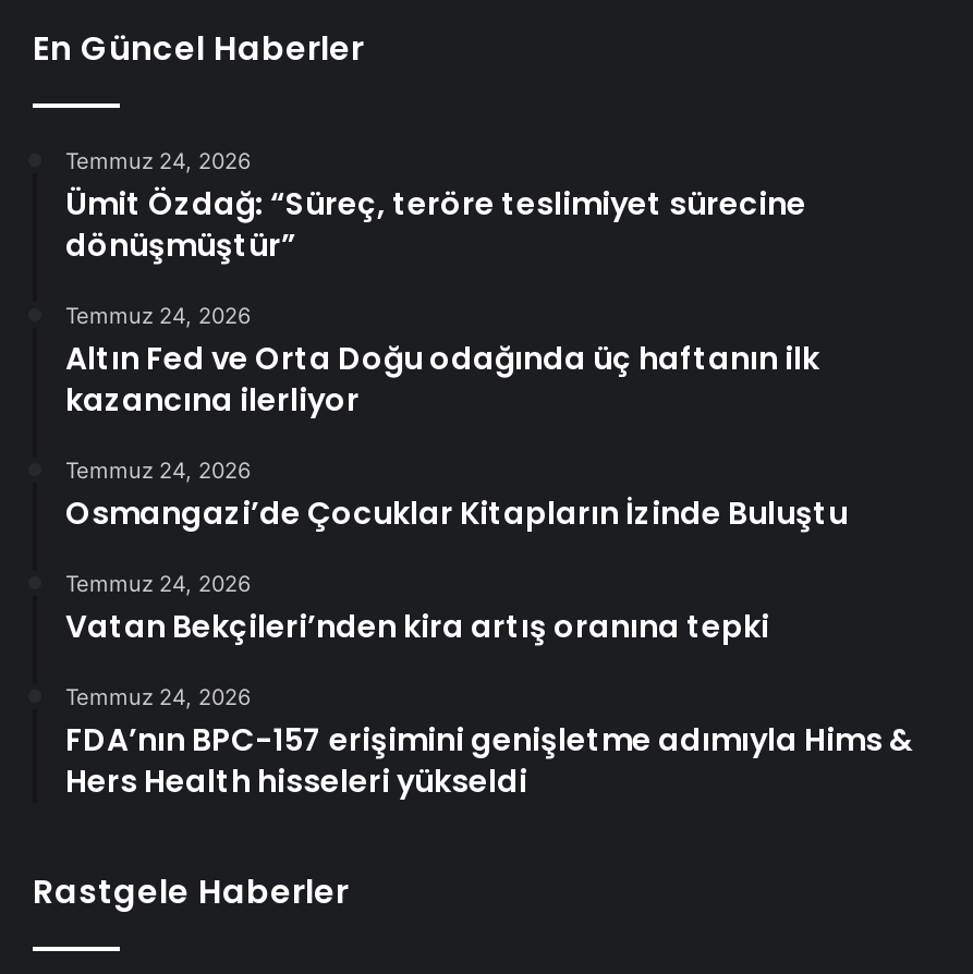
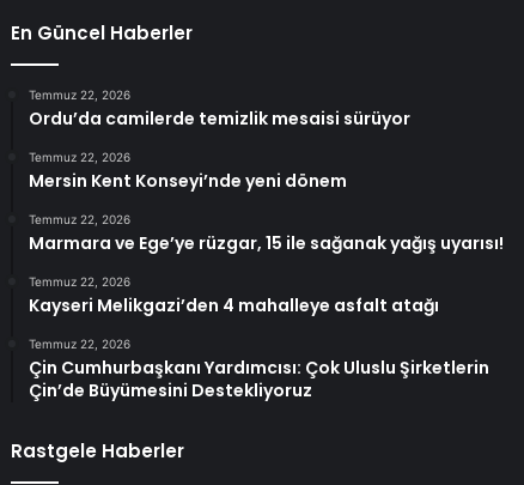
- Temmuz 24, 2026
- Ümit Özdağ: “Süreç, teröre teslimiyet sürecine
- dönüşmüştür”
+ Temmuz 22, 2026
+ Ordu’da camilerde temizlik mesaisi sürüyor

- Temmuz 24, 2026
- Altın Fed ve Orta Doğu odağında üç haftanın ilk
- kazancına ilerliyor
+ Temmuz 22, 2026
+ Mersin Kent Konseyi’nde yeni dönem

- Temmuz 24, 2026
- Osmangazi’de Çocuklar Kitapların İzinde Buluştu
+ Temmuz 22, 2026
+ Marmara ve Ege’ye rüzgar, 15 ile sağanak yağış uyarısı!

- Temmuz 24, 2026
- Vatan Bekçileri’nden kira artış oranına tepki
+ Temmuz 22, 2026
+ Kayseri Melikgazi’den 4 mahalleye asfalt atağı

- Temmuz 24, 2026
- FDA’nın BPC-157 erişimini genişletme adımıyla Hims &
- Hers Health hisseleri yükseldi
+ Temmuz 22, 2026
+ Çin Cumhurbaşkanı Yardımcısı: Çok Uluslu Şirketlerin
+ Çin’de Büyümesini Destekliyoruz
